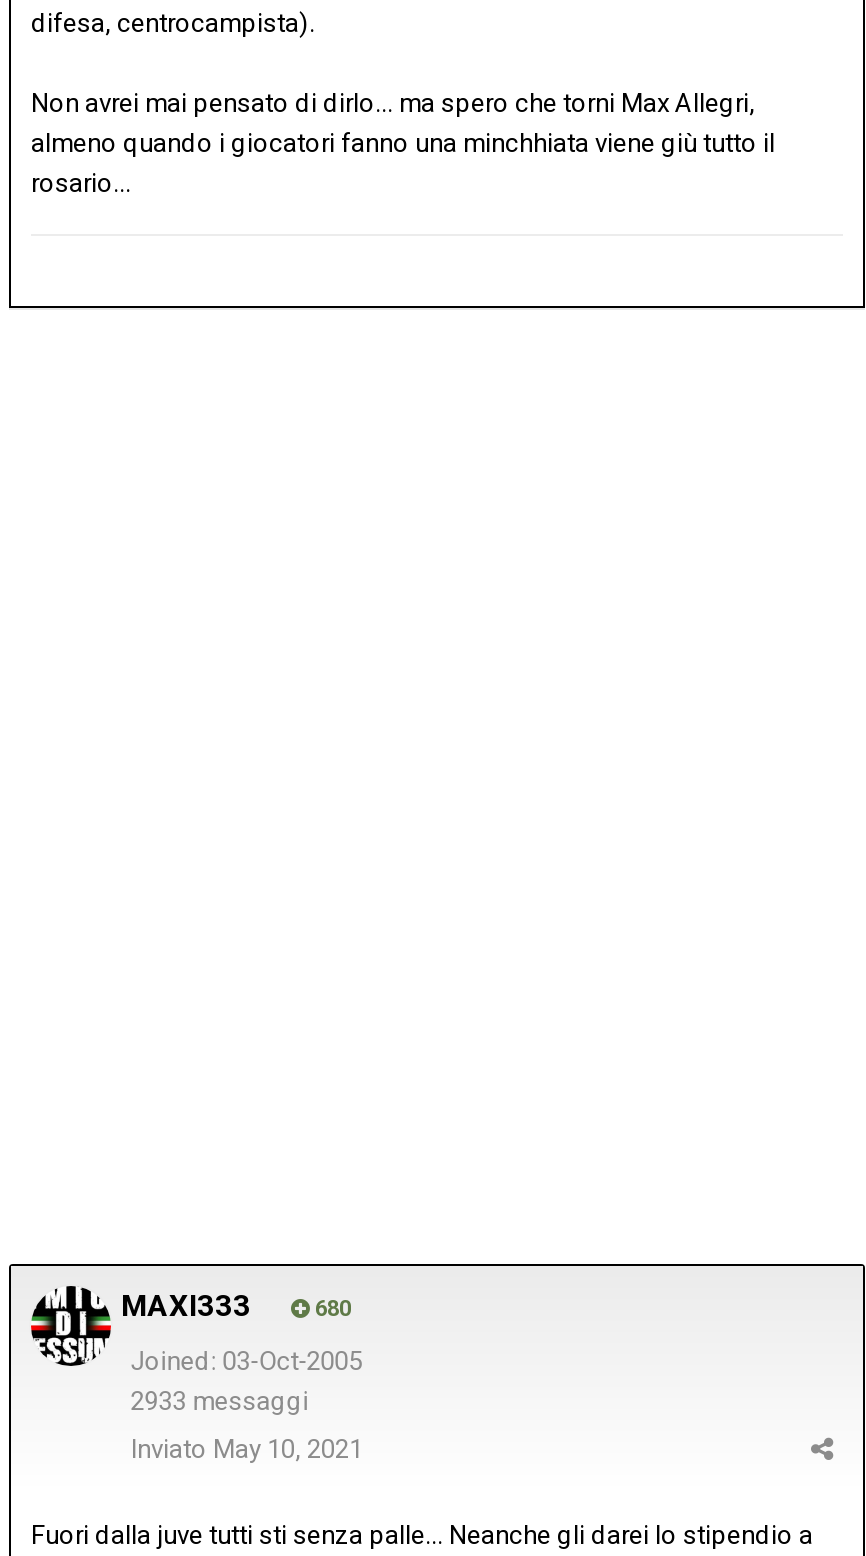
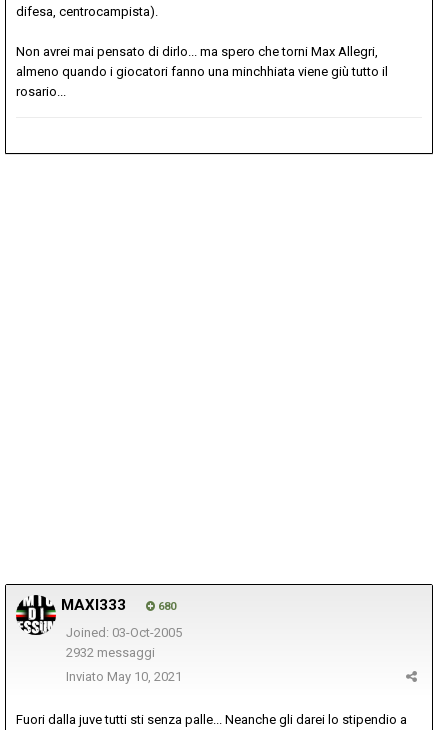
- 2933 messaggi
+ 2932 messaggi
